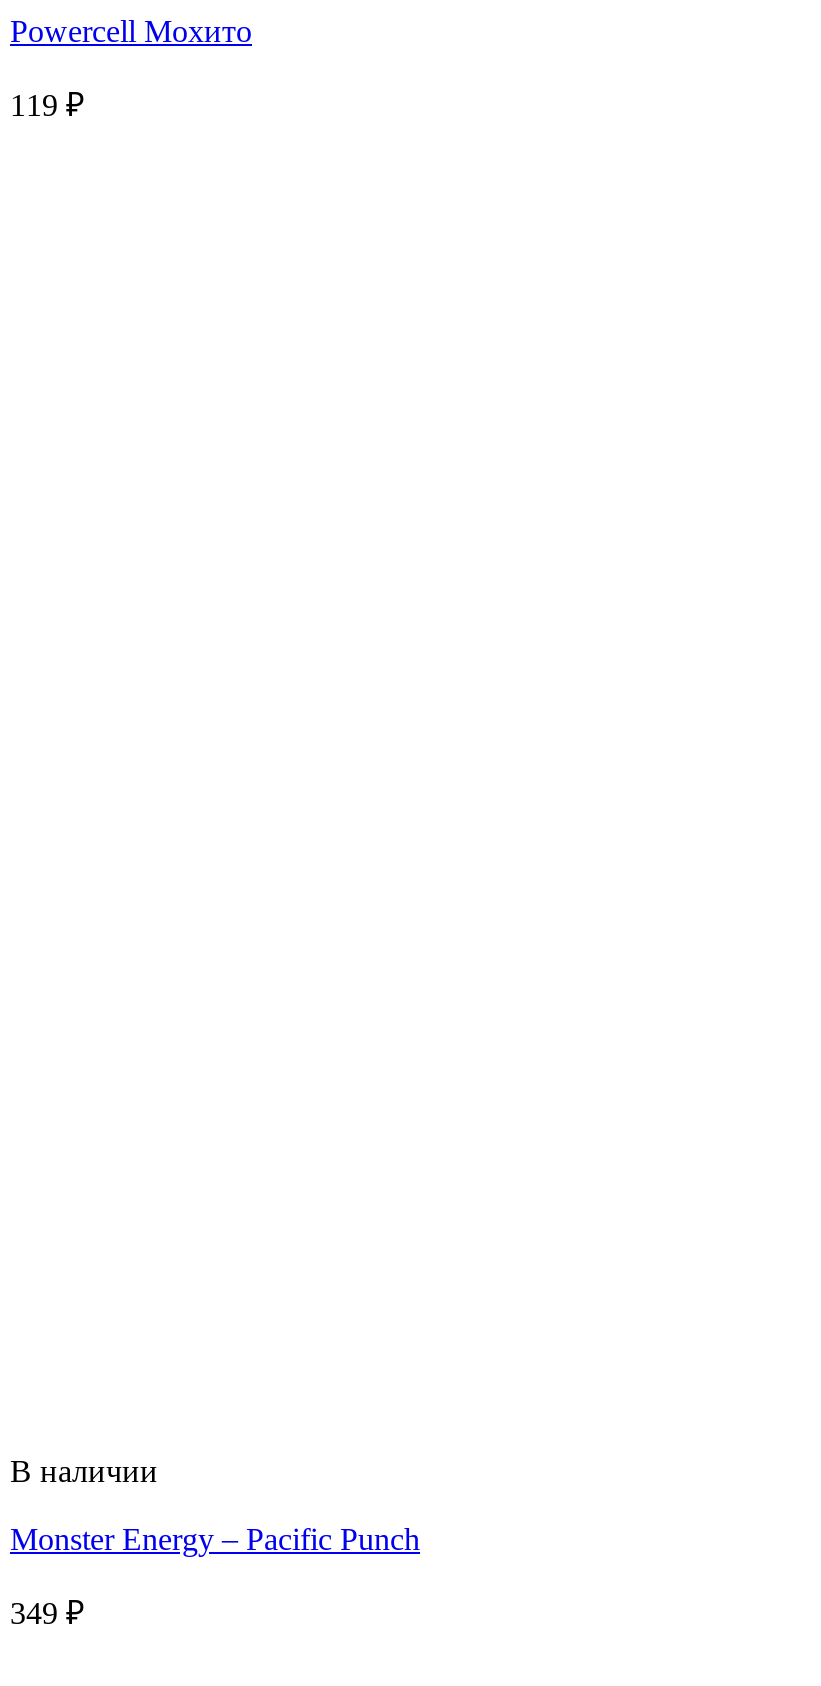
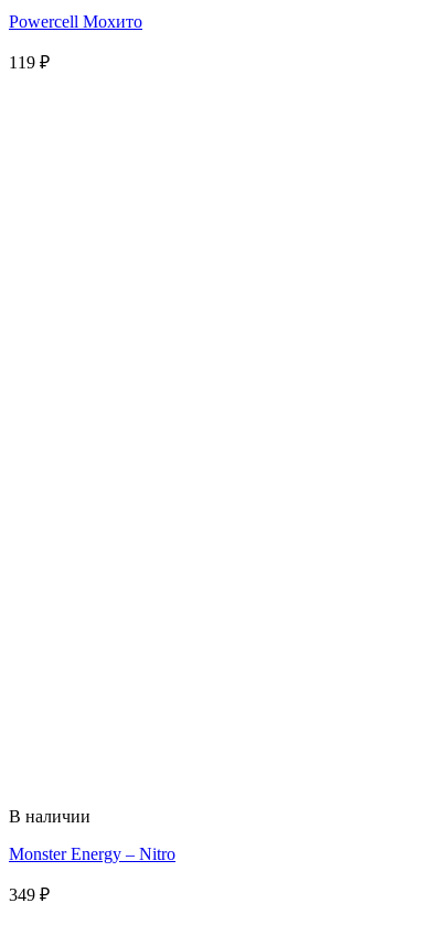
- Monster Energy – Pacific Punch
+ Monster Energy – Nitro
